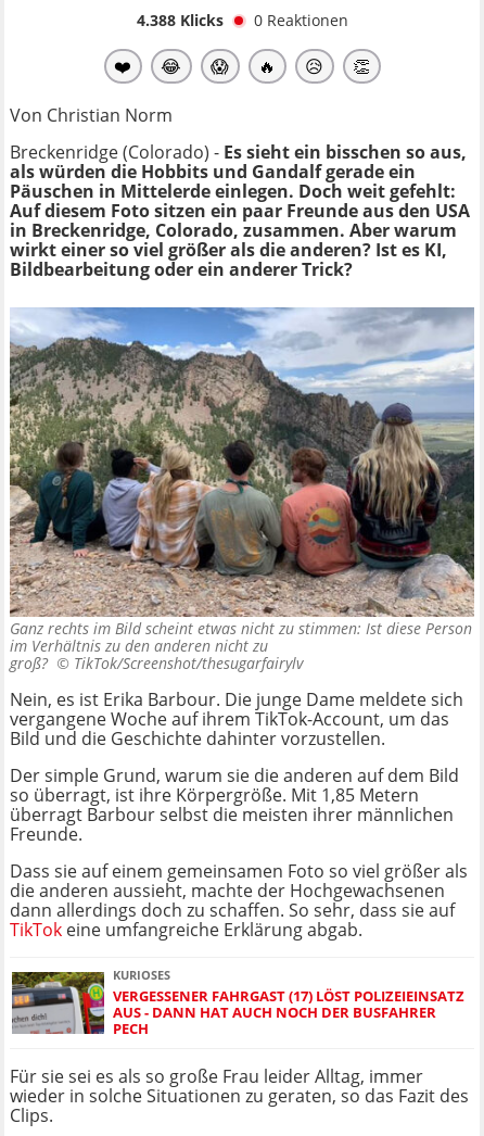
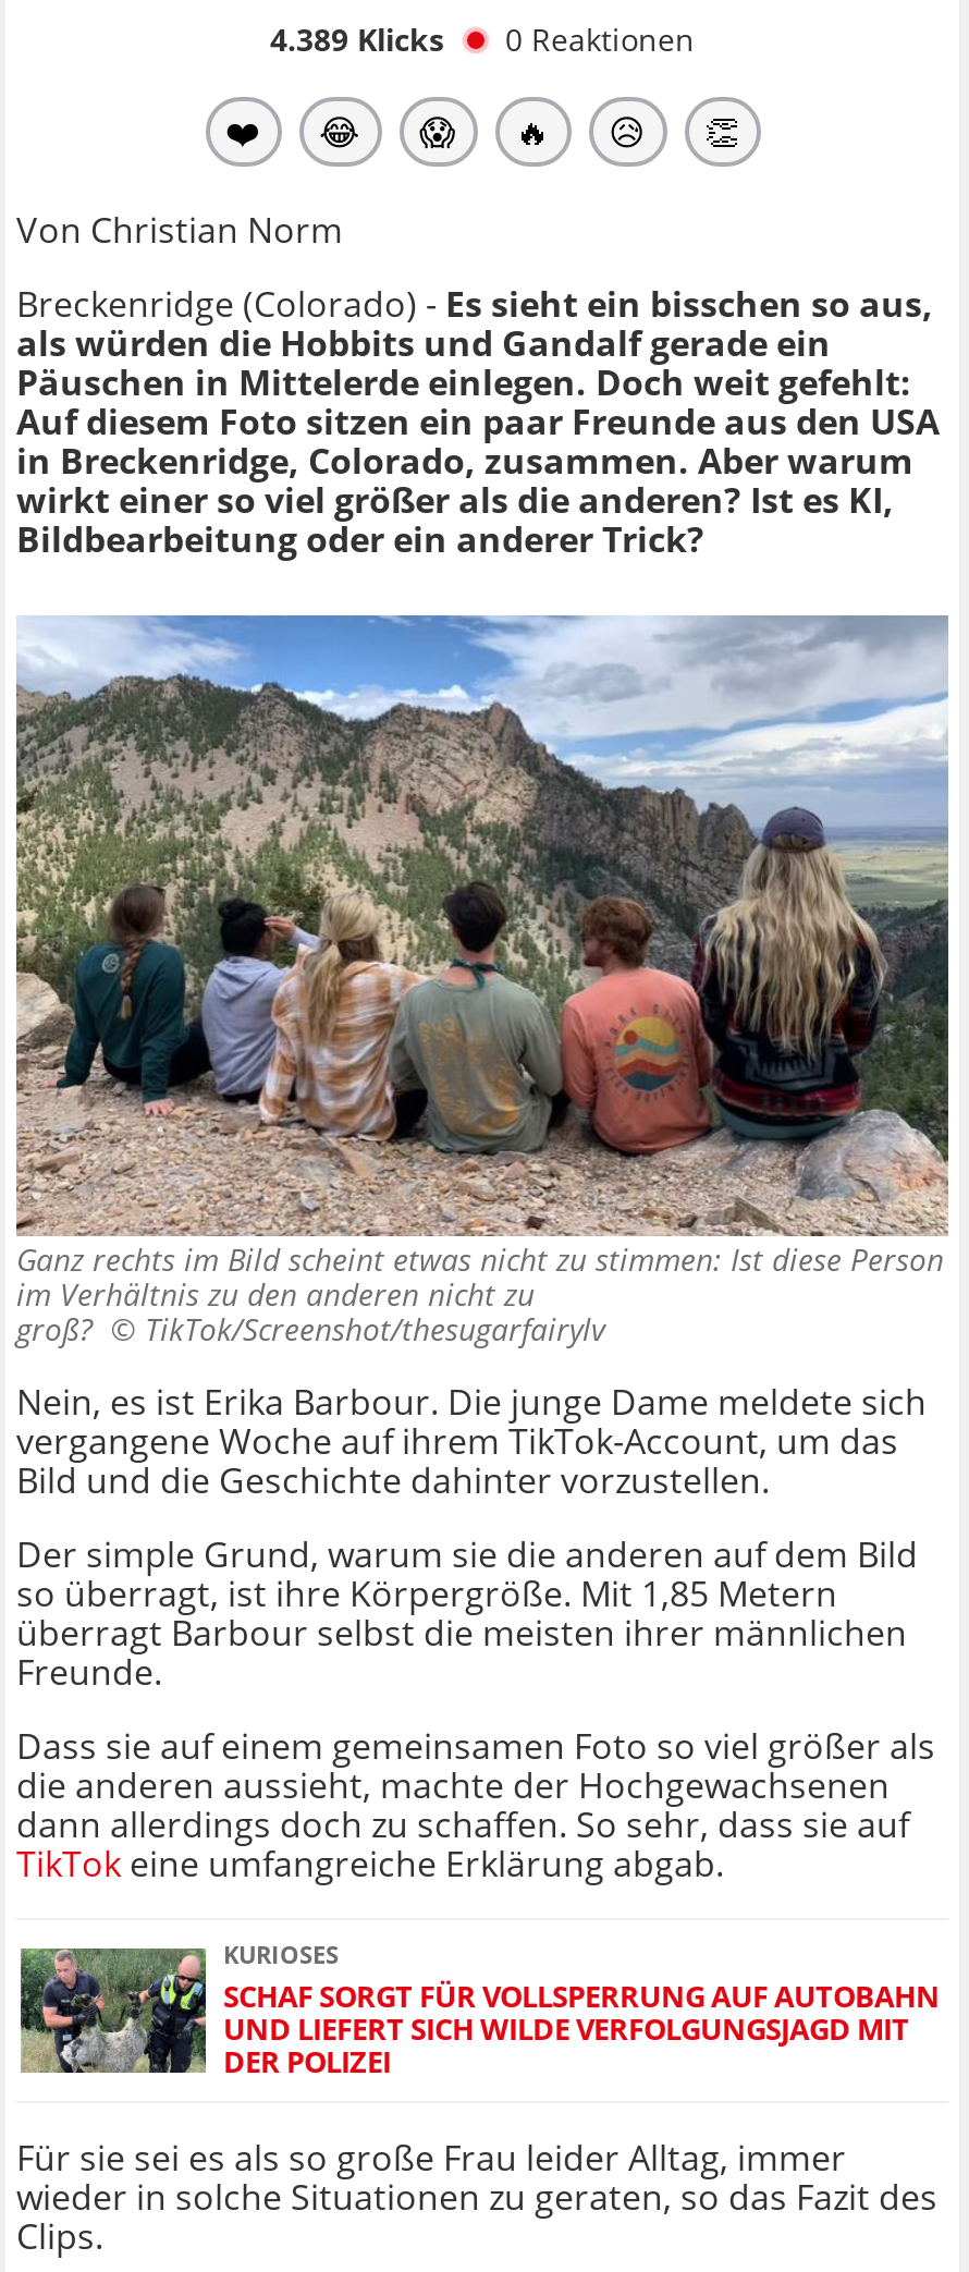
- 4.388 Klicks 0 Reaktionen
+ 4.389 Klicks 0 Reaktionen

- [image]
- VERGESSENER FAHRGAST (17) LÖST POLIZEIEINSATZ
- AUS - DANN HAT AUCH NOCH DER BUSFAHRER
- PECH
+ [image]
+ SCHAF SORGT FÜR VOLLSPERRUNG AUF AUTOBAHN
+ UND LIEFERT SICH WILDE VERFOLGUNGSJAGD MIT
+ DER POLIZEI
